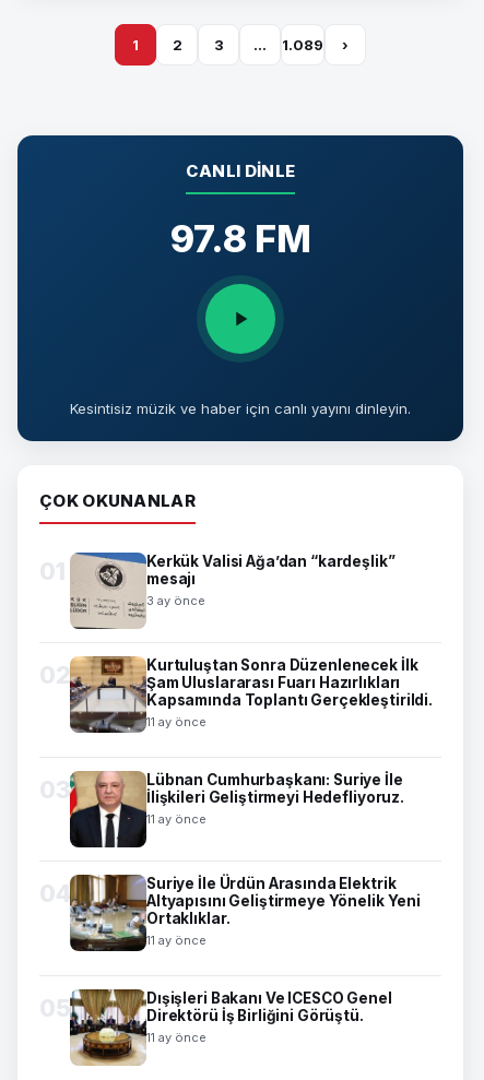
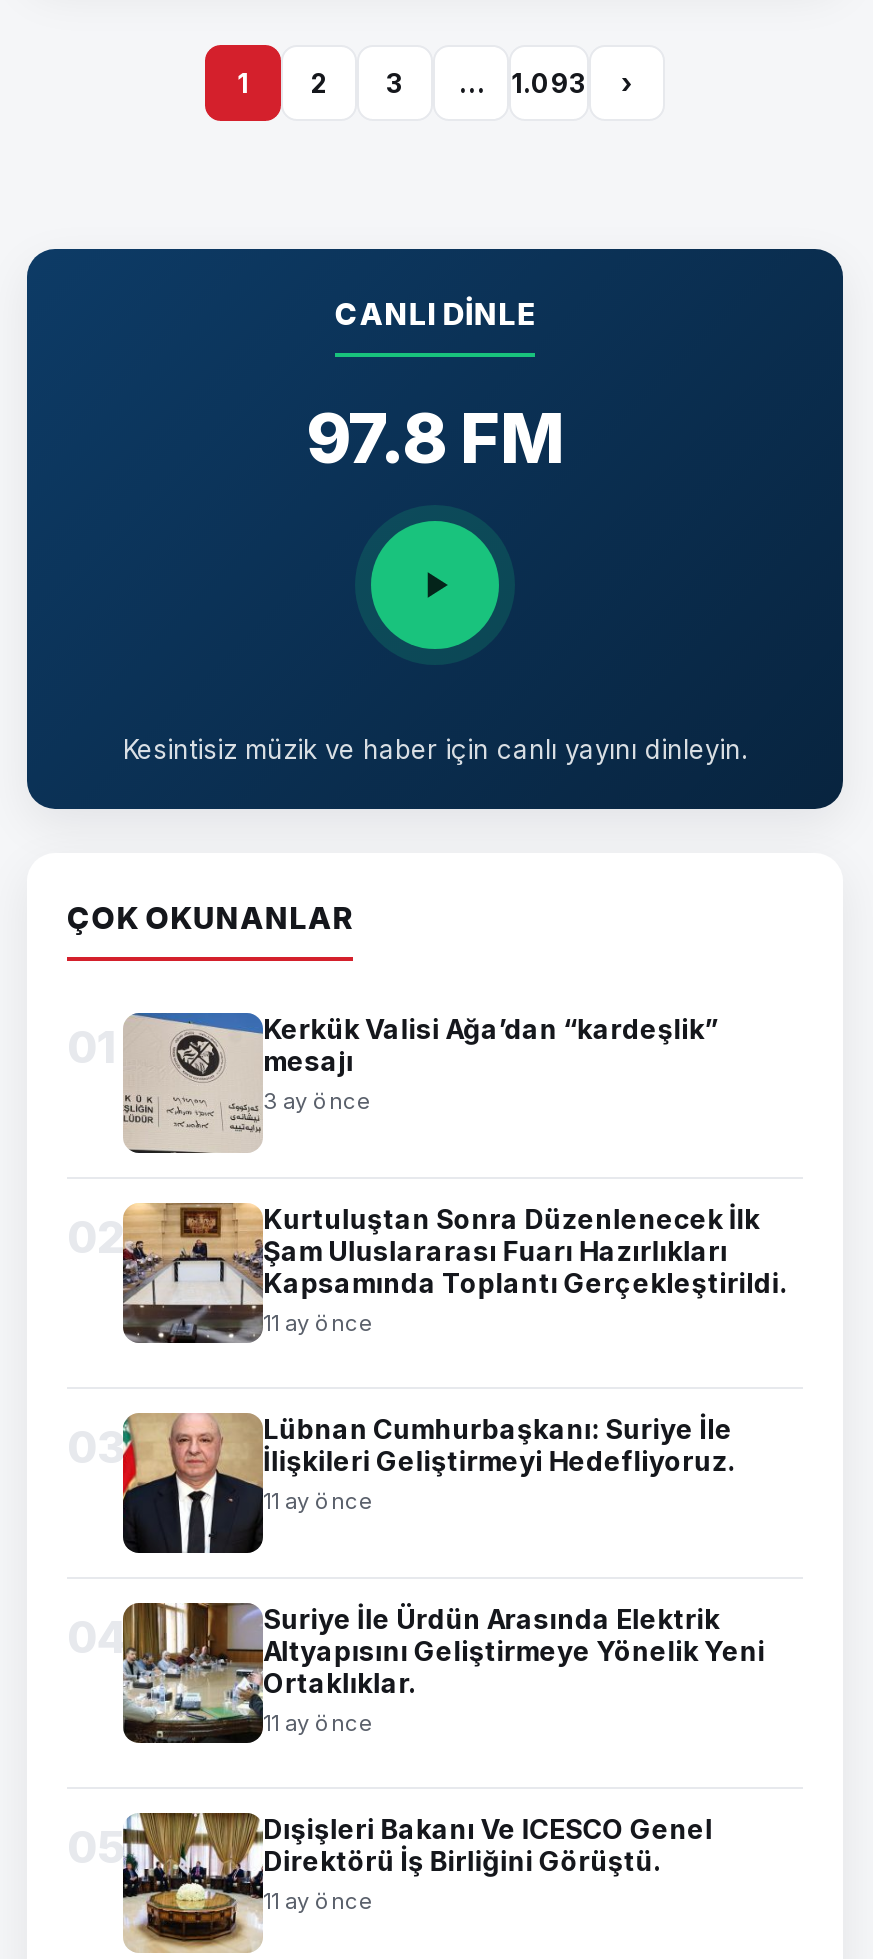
- 1.089
+ 1.093
